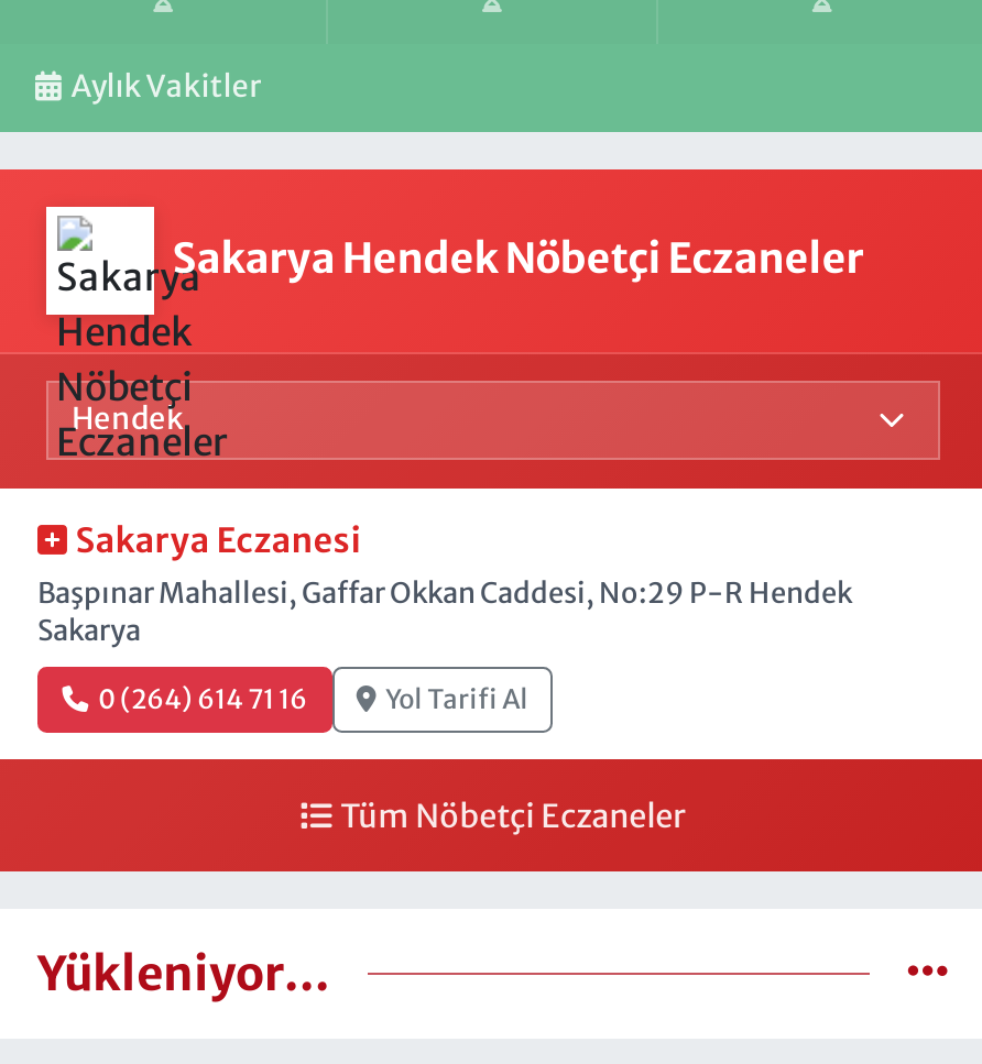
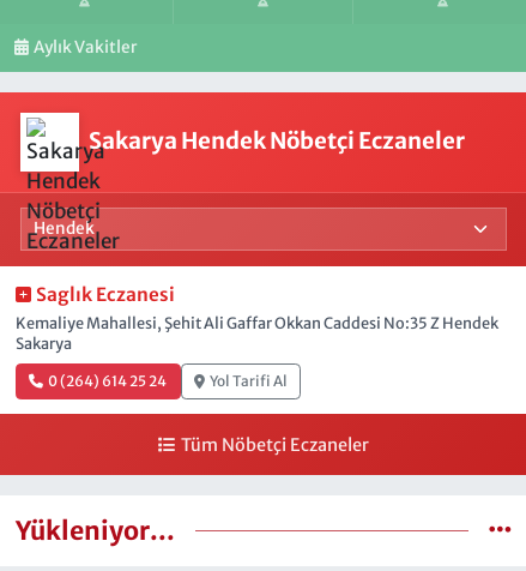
- Sakarya Eczanesi
- Başpınar Mahallesi, Gaffar Okkan Caddesi, No:29 P-R Hendek
+ Saglık Eczanesi
+ Kemaliye Mahallesi, Şehit Ali Gaffar Okkan Caddesi No:35 Z Hendek

- 0 (264) 614 71 16
+ 0 (264) 614 25 24
